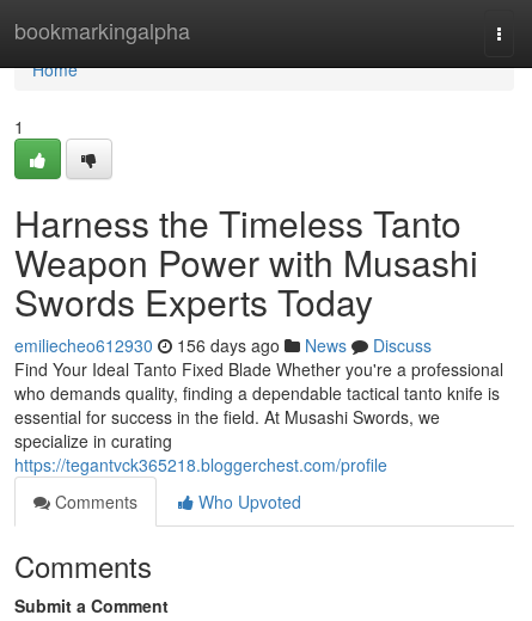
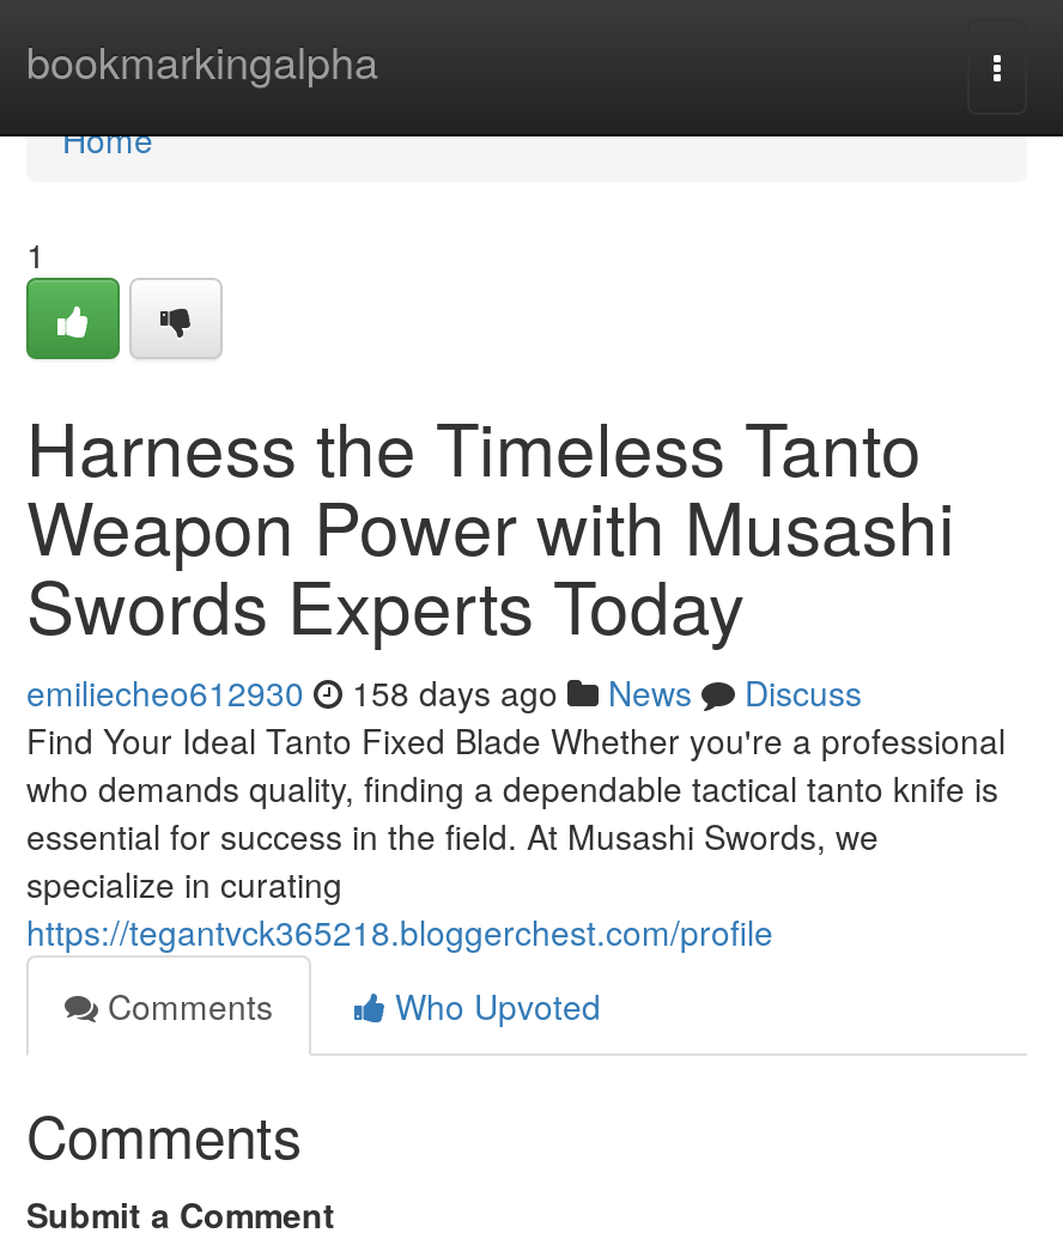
- emiliecheo612930 156 days ago News Discuss
+ emiliecheo612930 158 days ago News Discuss
